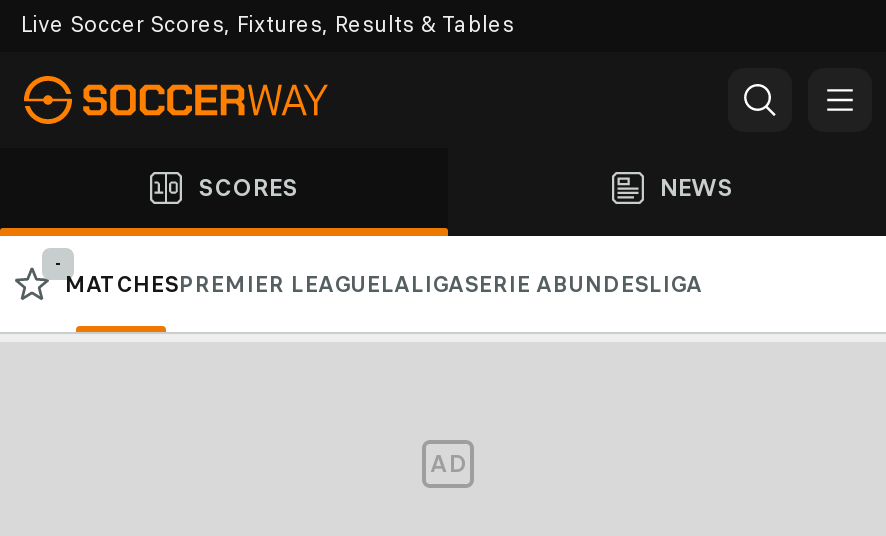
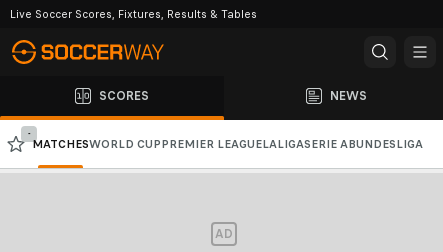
- MATCHESPREMIER LEAGUELALIGASERIE ABUNDESLIGA
+ MATCHESWORLD CUP PREMIER LEAGUELALIGASERIE A BUNDESLIGA
